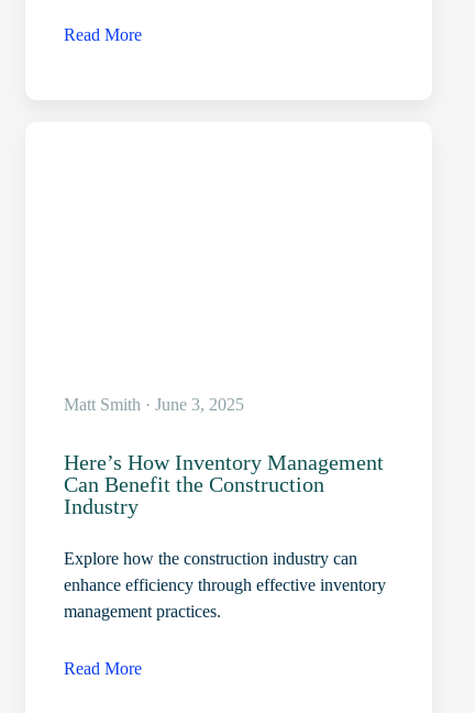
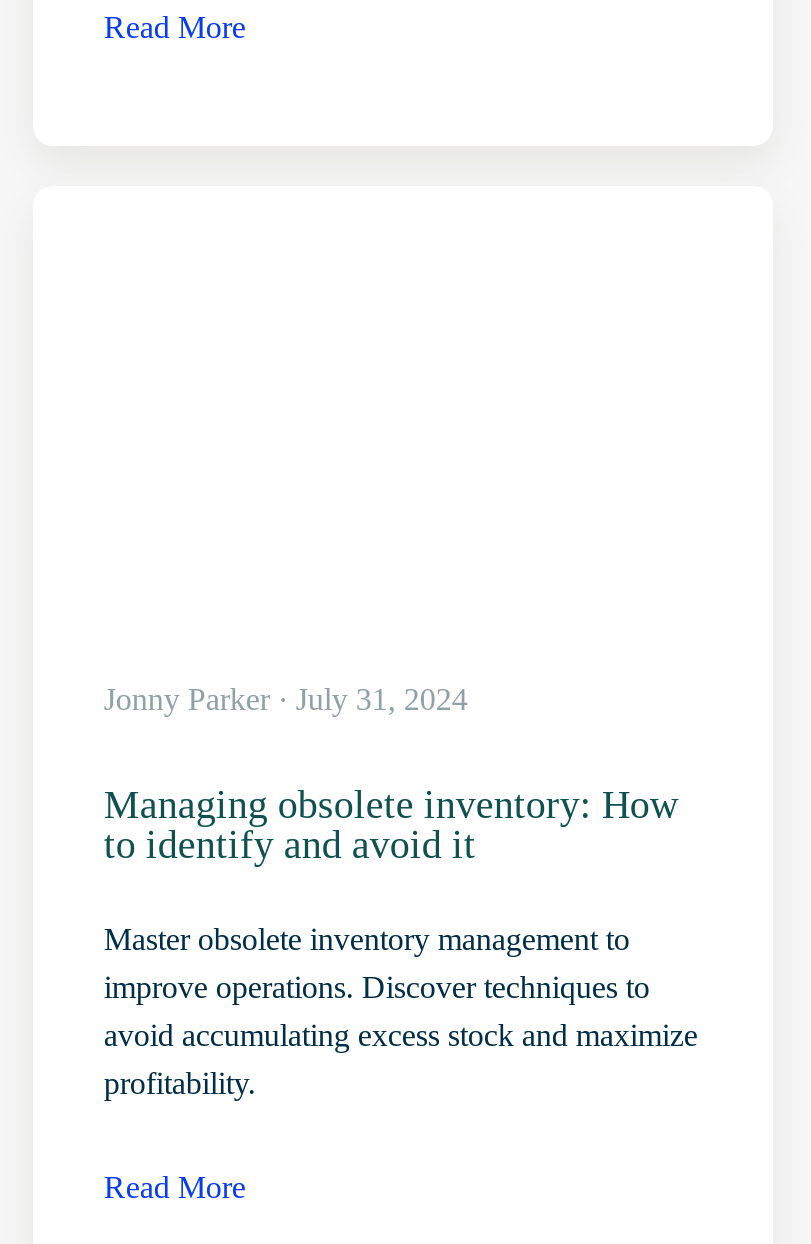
- Matt Smith · June 3, 2025
+ Jonny Parker · July 31, 2024

- Here’s How Inventory Management
- Can Benefit the Construction
- Industry
+ Managing obsolete inventory: How
+ to identify and avoid it

- Explore how the construction industry can
- enhance efficiency through effective inventory
- management practices.
+ Master obsolete inventory management to
+ improve operations. Discover techniques to
+ avoid accumulating excess stock and maximize
+ profitability.
